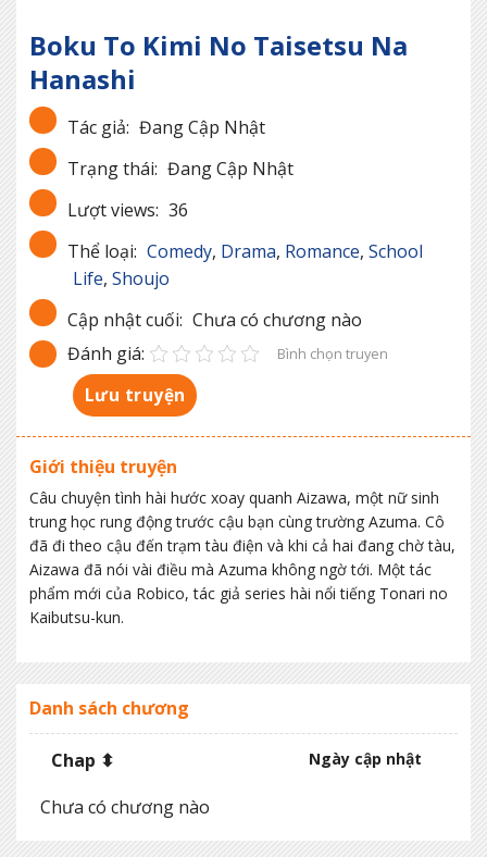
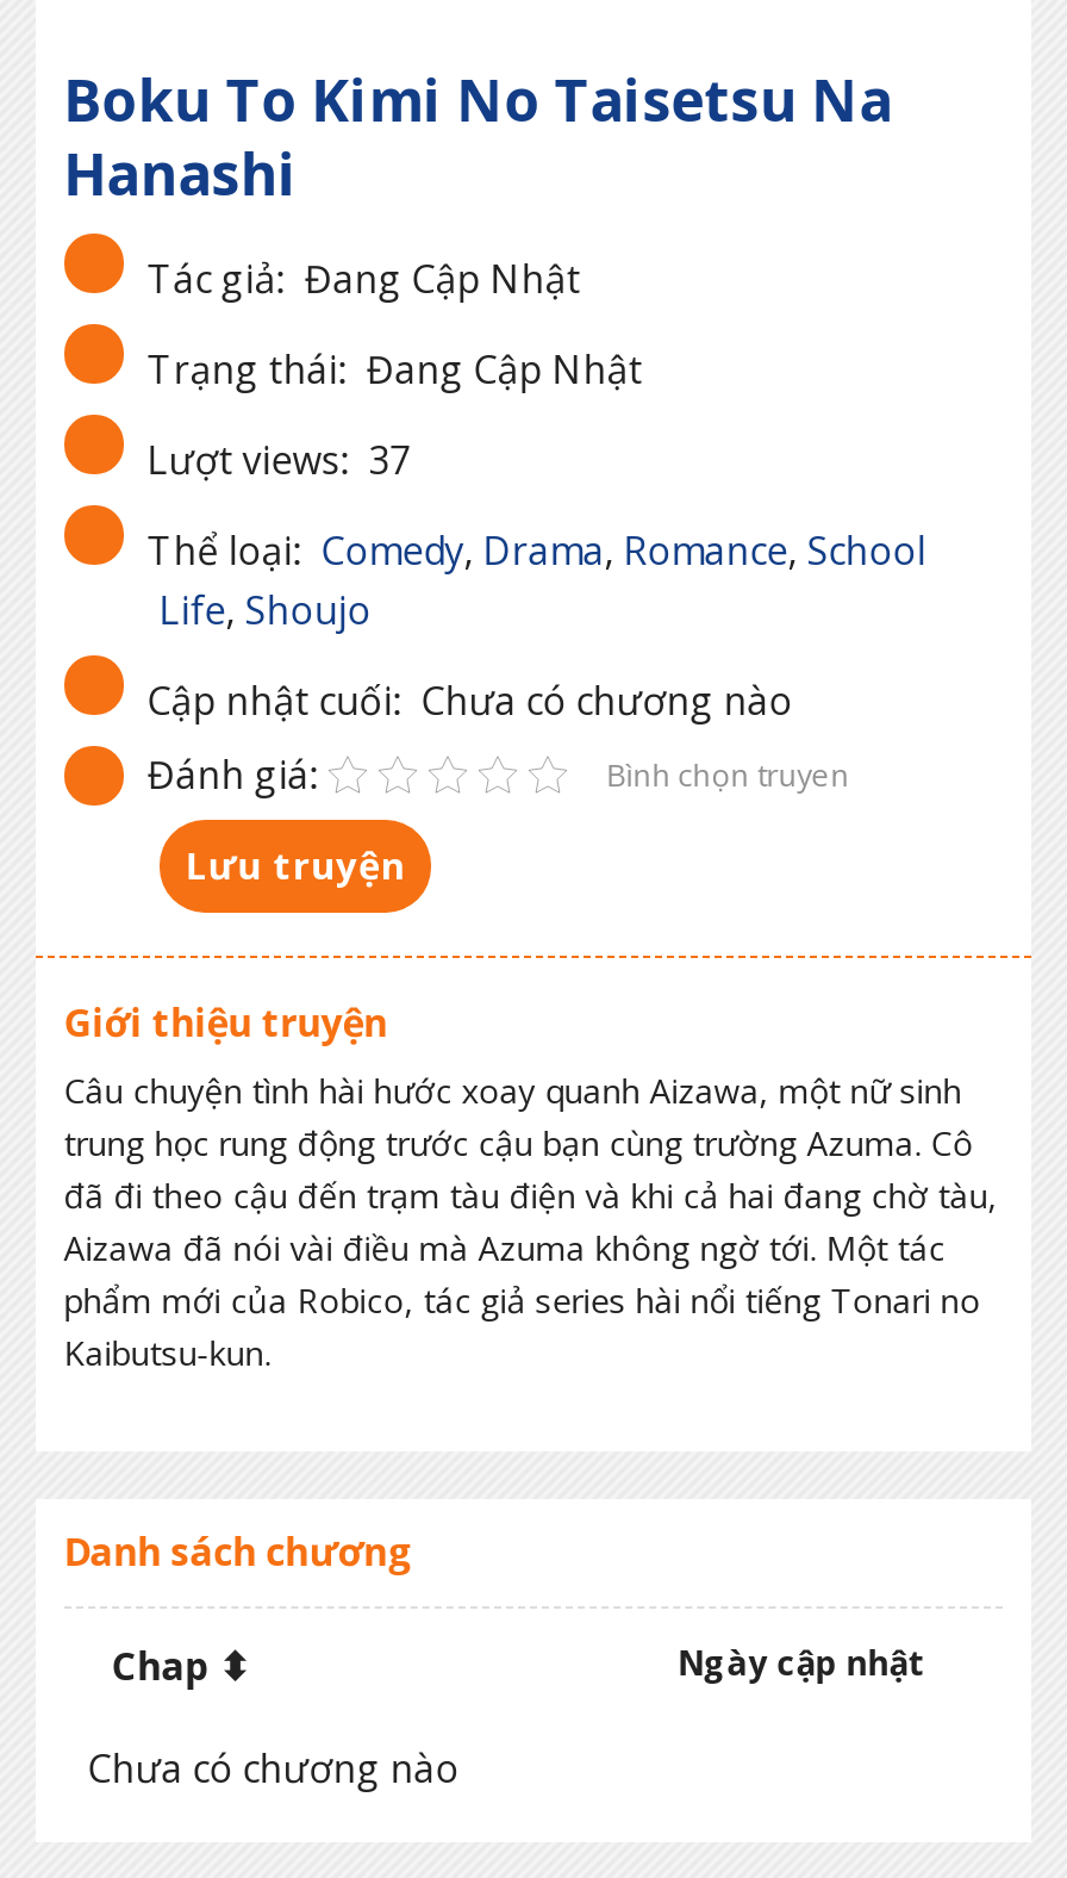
- Lượt views: 36
+ Lượt views: 37
